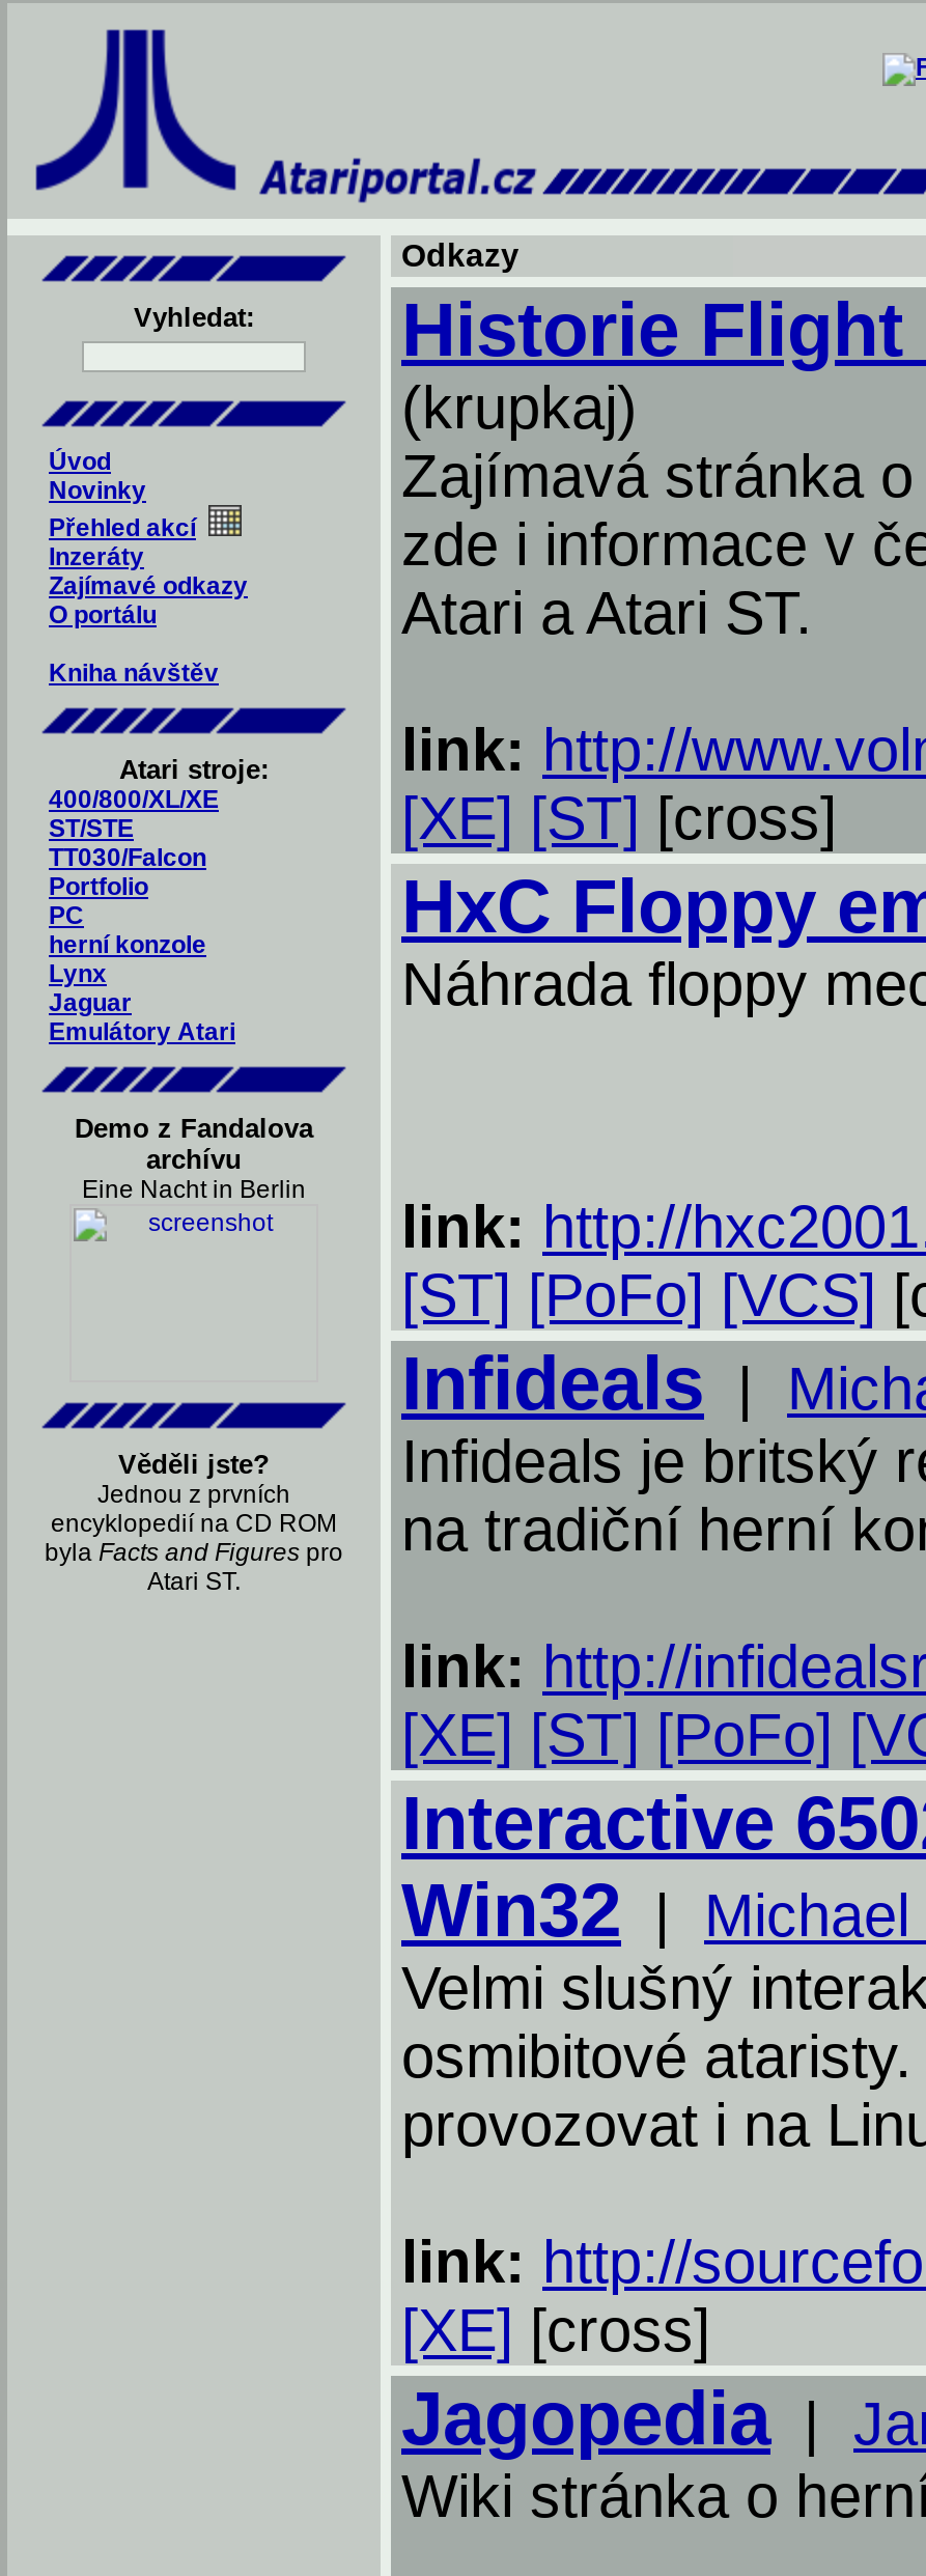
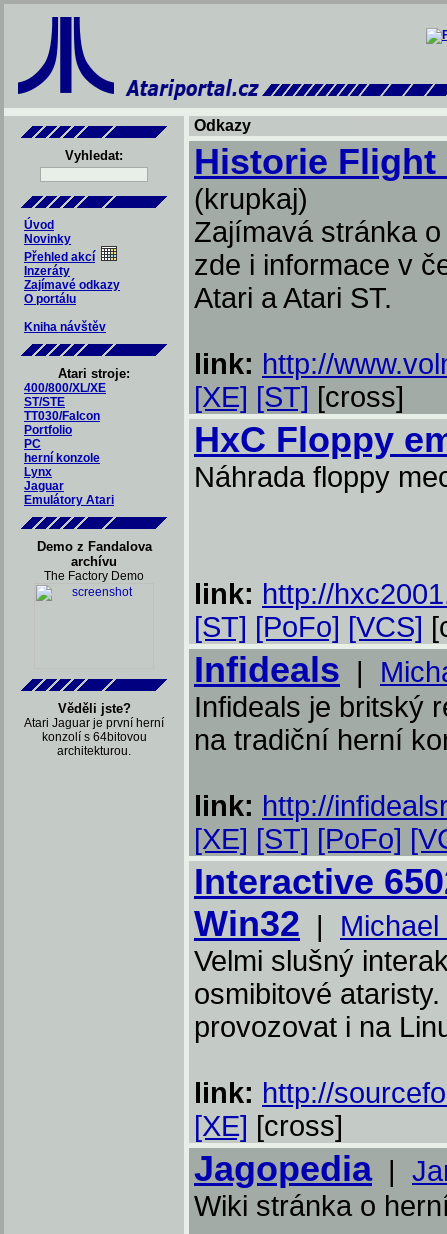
- Eine Nacht in Berlin
+ The Factory Demo

- Jednou z prvních
- encyklopedií na CD ROM
- bylaFacts and Figures pro
- Atari ST.
+ Atari Jaguar je první herní
+ konzolí s 64bitovou
+ architekturou.
